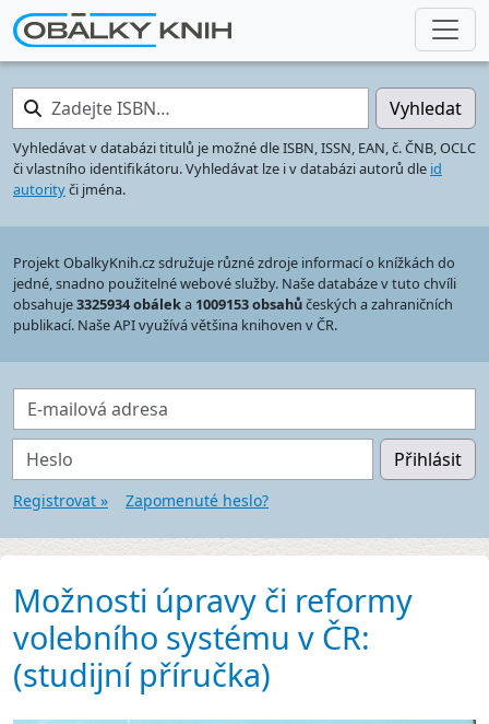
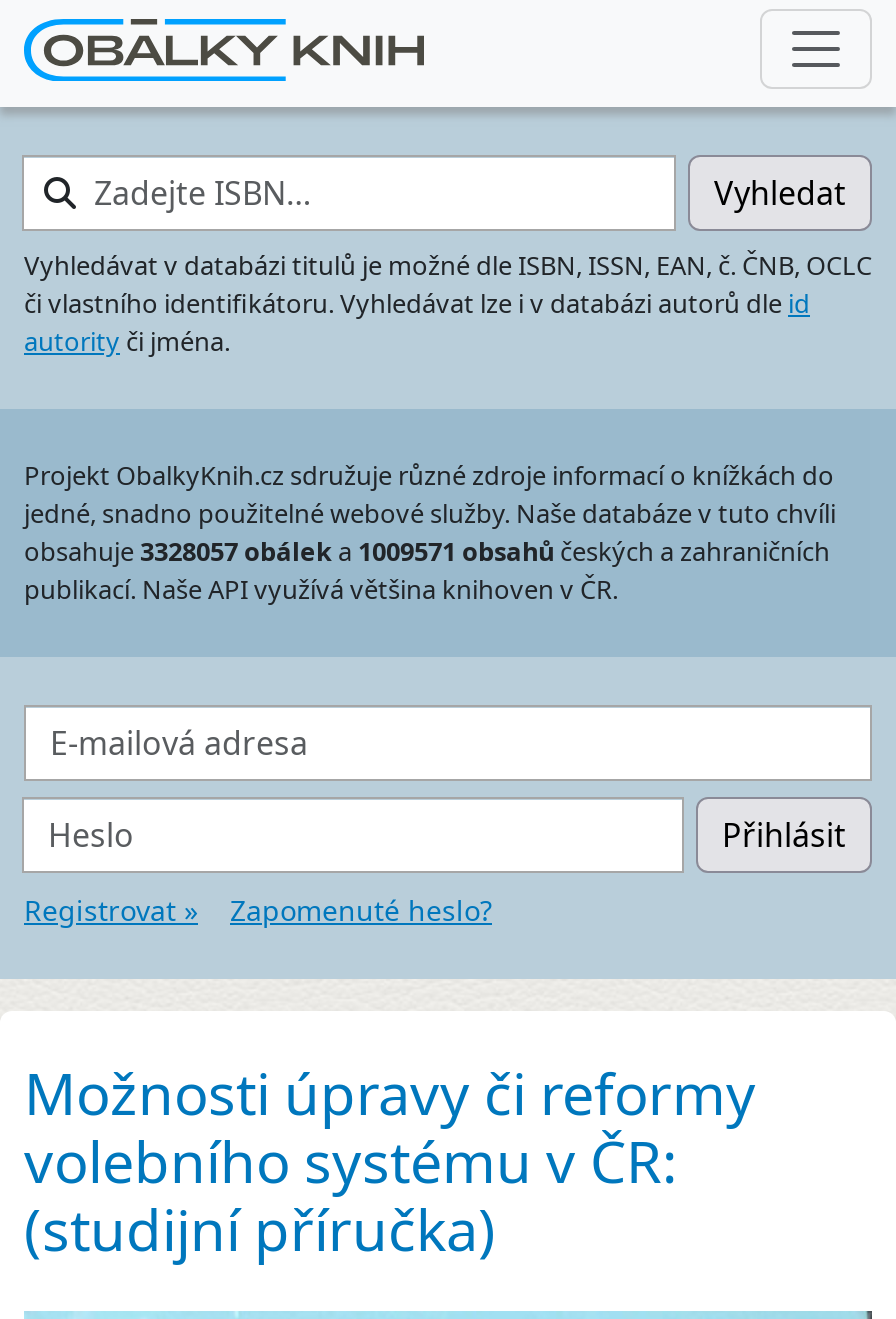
- obsahuje 3325934 obálek a 1009153 obsahů českých a zahraničních
+ obsahuje 3328057 obálek a 1009571 obsahů českých a zahraničních
